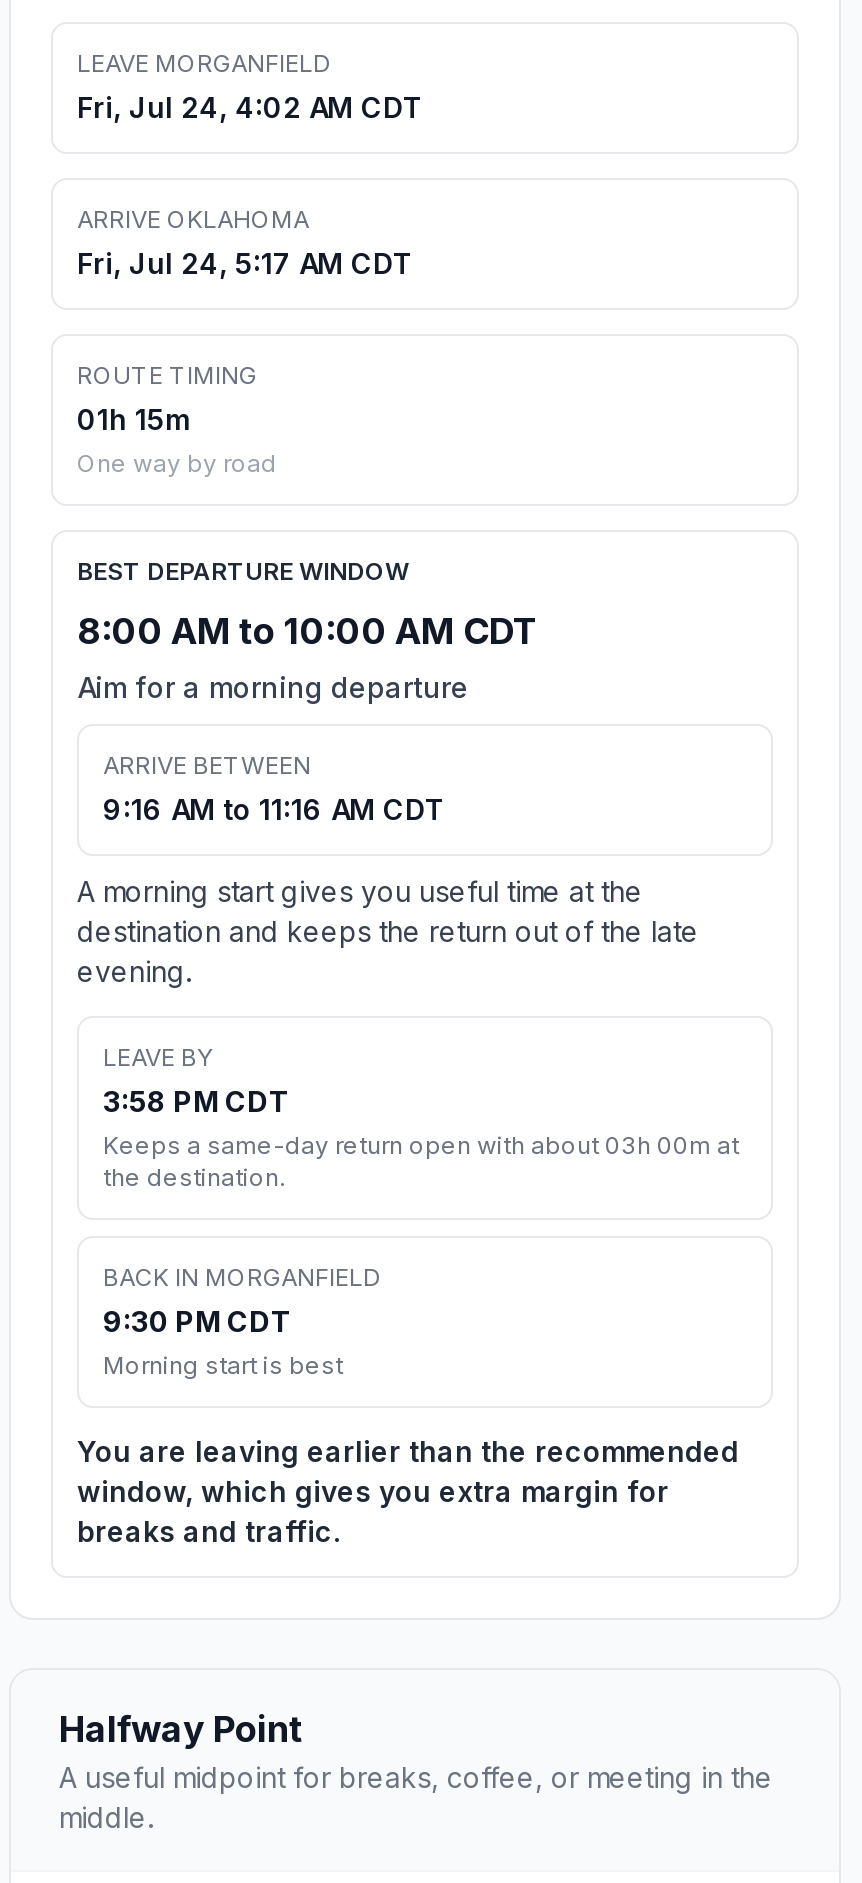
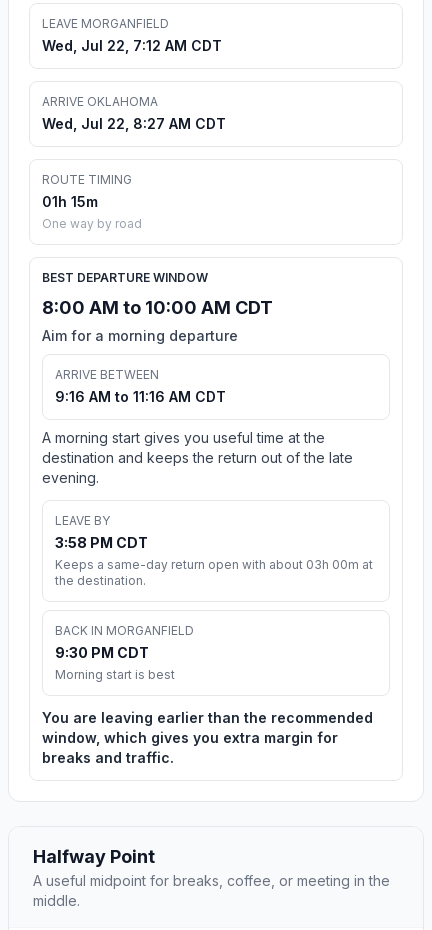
- Fri, Jul 24, 4:02 AM CDT
+ Wed, Jul 22, 7:12 AM CDT

- Fri, Jul 24, 5:17 AM CDT
+ Wed, Jul 22, 8:27 AM CDT
